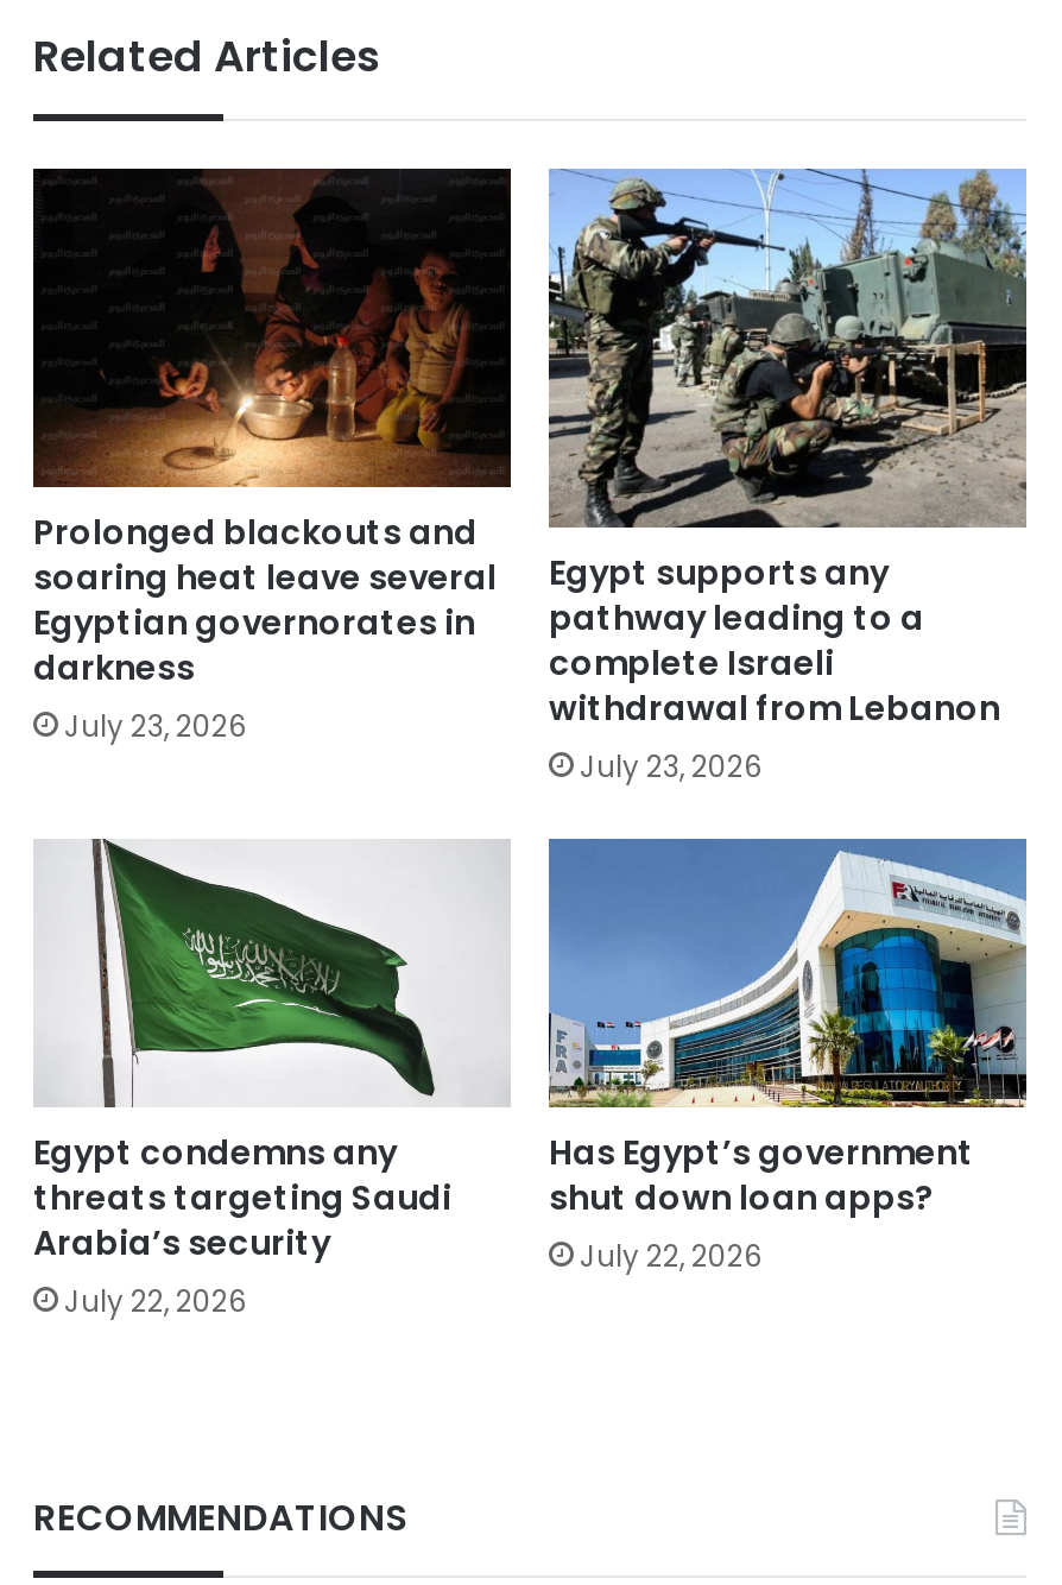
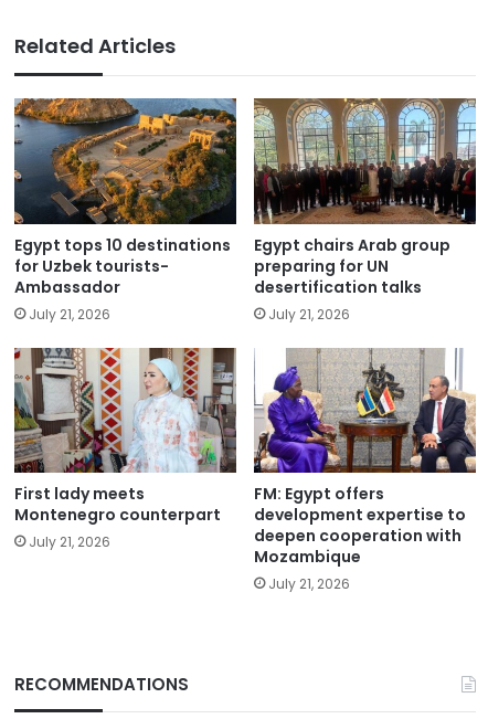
- [image]
- Prolonged blackouts and
- soaring heat leave several
- Egyptian governorates in
- darkness
- July 23, 2026
+ [image]
+ Egypt tops 10 destinations
+ for Uzbek tourists-
+ Ambassador
+ July 21, 2026

- [image]
- Egypt supports any
- pathway leading to a
- complete Israeli
- withdrawal from Lebanon
- July 23, 2026
+ [image]
+ Egypt chairs Arab group
+ preparing for UN
+ desertification talks
+ July 21, 2026

- [image]
+ [image]

- [image]
+ [image]

- Egypt condemns any
- threats targeting Saudi
- Arabia’s security
- July 22, 2026
+ First lady meets
+ Montenegro counterpart
+ July 21, 2026

- Has Egypt’s government
- shut down loan apps?
- July 22, 2026
+ FM: Egypt offers
+ development expertise to
+ deepen cooperation with
+ Mozambique
+ July 21, 2026
